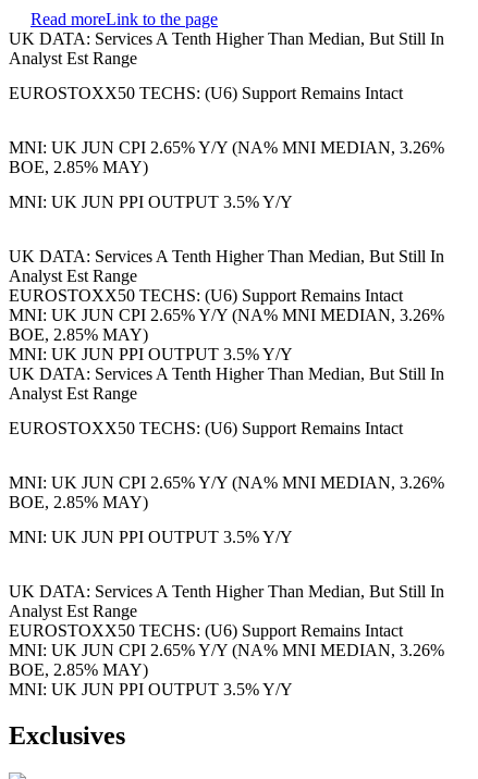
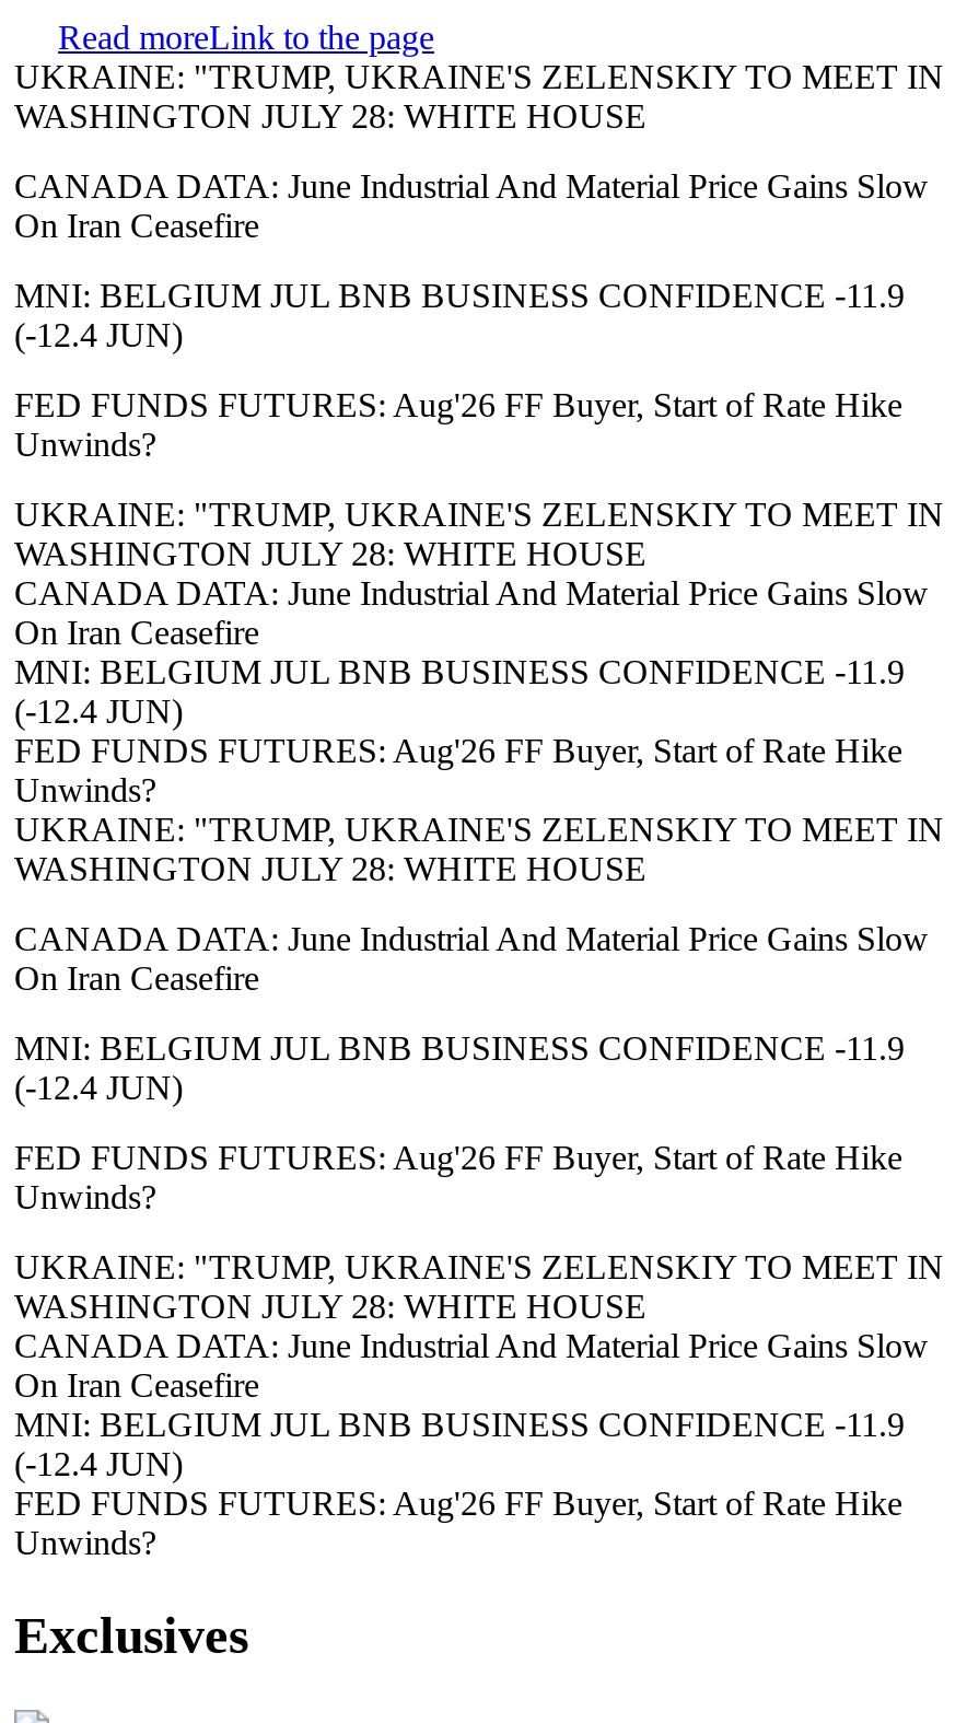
- UK DATA: Services A Tenth Higher Than Median, But Still In
- Analyst Est Range
+ UKRAINE: "TRUMP, UKRAINE'S ZELENSKIY TO MEET IN
+ WASHINGTON JULY 28: WHITE HOUSE

- EUROSTOXX50 TECHS: (U6) Support Remains Intact
+ CANADA DATA: June Industrial And Material Price Gains Slow
+ On Iran Ceasefire

- MNI: UK JUN CPI 2.65% Y/Y (NA% MNI MEDIAN, 3.26%
- BOE, 2.85% MAY)
+ MNI: BELGIUM JUL BNB BUSINESS CONFIDENCE -11.9
+ (-12.4 JUN)

- MNI: UK JUN PPI OUTPUT 3.5% Y/Y
+ FED FUNDS FUTURES: Aug'26 FF Buyer, Start of Rate Hike
+ Unwinds?

- UK DATA: Services A Tenth Higher Than Median, But Still In
- Analyst Est Range
- EUROSTOXX50 TECHS: (U6) Support Remains Intact
- MNI: UK JUN CPI 2.65% Y/Y (NA% MNI MEDIAN, 3.26%
- BOE, 2.85% MAY)
- MNI: UK JUN PPI OUTPUT 3.5% Y/Y
- UK DATA: Services A Tenth Higher Than Median, But Still In
- Analyst Est Range
+ UKRAINE: "TRUMP, UKRAINE'S ZELENSKIY TO MEET IN
+ WASHINGTON JULY 28: WHITE HOUSE
+ CANADA DATA: June Industrial And Material Price Gains Slow
+ On Iran Ceasefire
+ MNI: BELGIUM JUL BNB BUSINESS CONFIDENCE -11.9
+ (-12.4 JUN)
+ FED FUNDS FUTURES: Aug'26 FF Buyer, Start of Rate Hike
+ Unwinds?
+ UKRAINE: "TRUMP, UKRAINE'S ZELENSKIY TO MEET IN
+ WASHINGTON JULY 28: WHITE HOUSE

- EUROSTOXX50 TECHS: (U6) Support Remains Intact
+ CANADA DATA: June Industrial And Material Price Gains Slow
+ On Iran Ceasefire

- MNI: UK JUN CPI 2.65% Y/Y (NA% MNI MEDIAN, 3.26%
- BOE, 2.85% MAY)
+ MNI: BELGIUM JUL BNB BUSINESS CONFIDENCE -11.9
+ (-12.4 JUN)

- MNI: UK JUN PPI OUTPUT 3.5% Y/Y
+ FED FUNDS FUTURES: Aug'26 FF Buyer, Start of Rate Hike
+ Unwinds?

- UK DATA: Services A Tenth Higher Than Median, But Still In
- Analyst Est Range
- EUROSTOXX50 TECHS: (U6) Support Remains Intact
- MNI: UK JUN CPI 2.65% Y/Y (NA% MNI MEDIAN, 3.26%
- BOE, 2.85% MAY)
- MNI: UK JUN PPI OUTPUT 3.5% Y/Y
+ UKRAINE: "TRUMP, UKRAINE'S ZELENSKIY TO MEET IN
+ WASHINGTON JULY 28: WHITE HOUSE
+ CANADA DATA: June Industrial And Material Price Gains Slow
+ On Iran Ceasefire
+ MNI: BELGIUM JUL BNB BUSINESS CONFIDENCE -11.9
+ (-12.4 JUN)
+ FED FUNDS FUTURES: Aug'26 FF Buyer, Start of Rate Hike
+ Unwinds?
